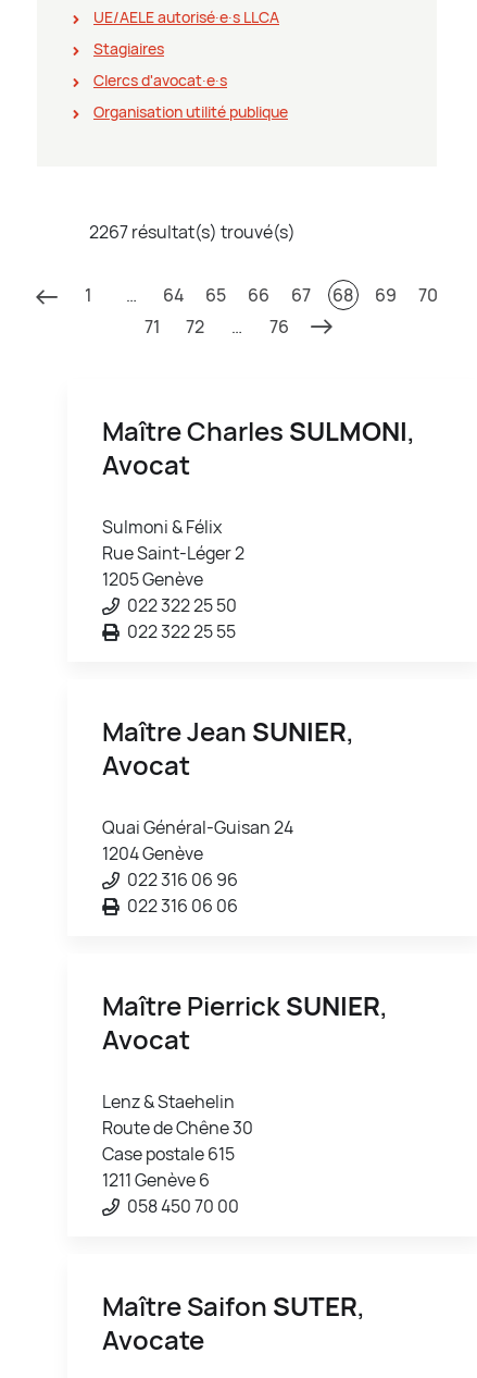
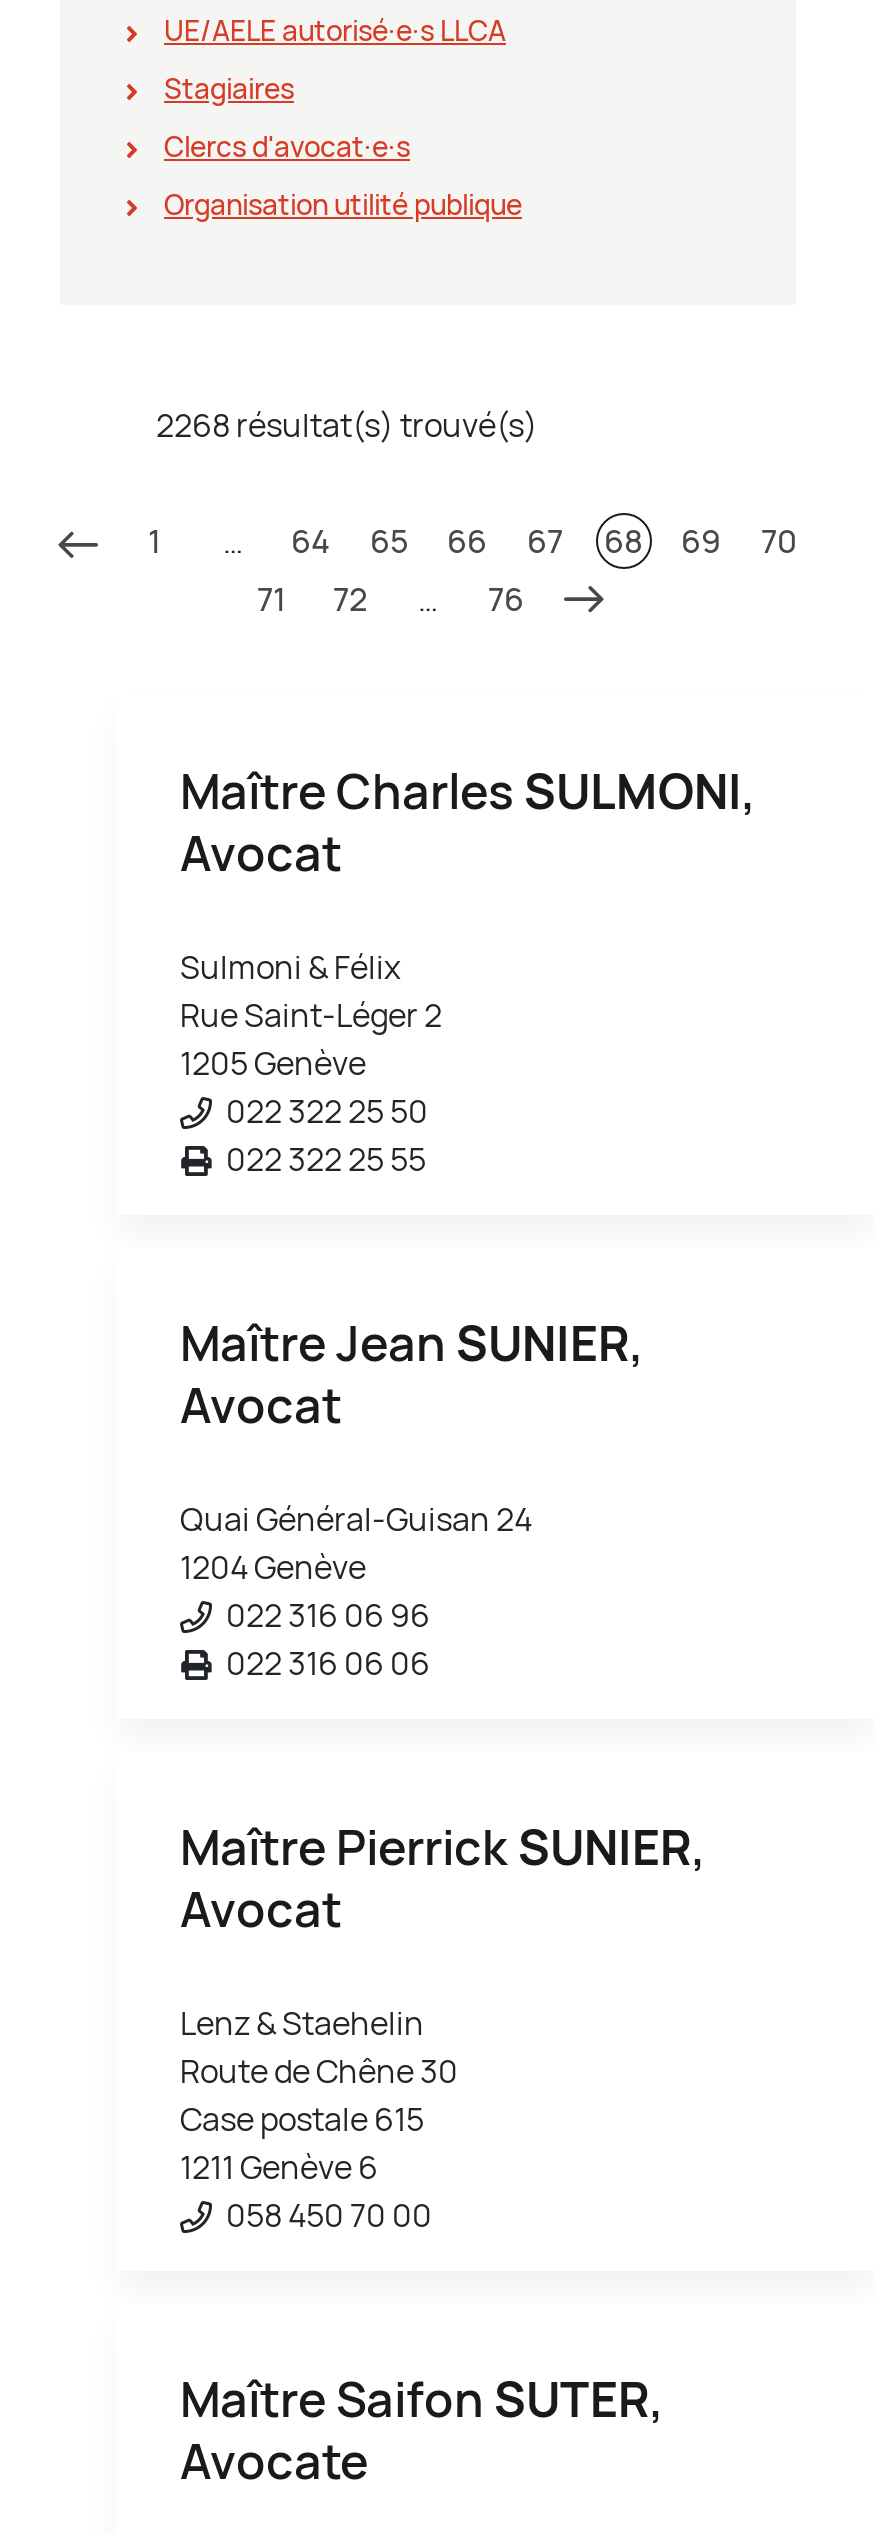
- 2267 résultat(s) trouvé(s)
+ 2268 résultat(s) trouvé(s)
